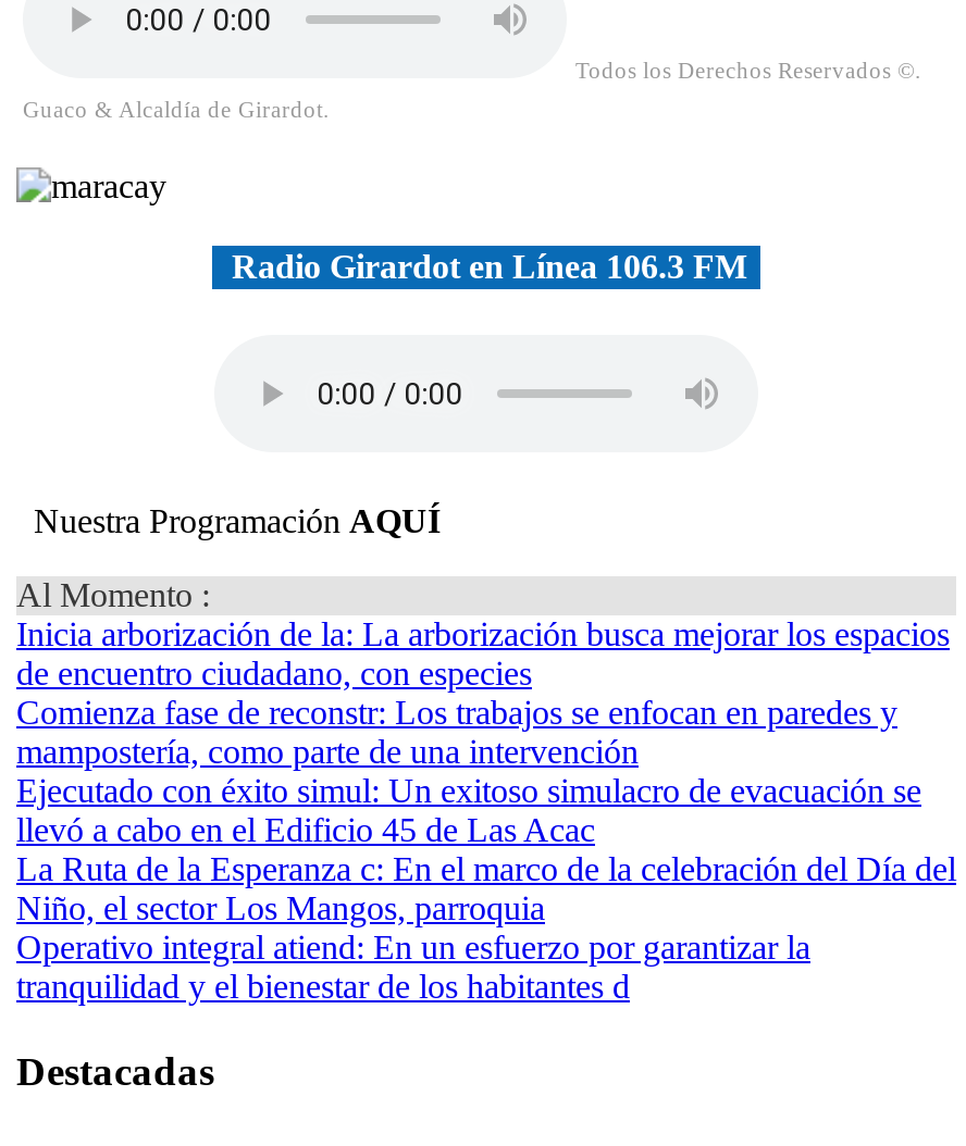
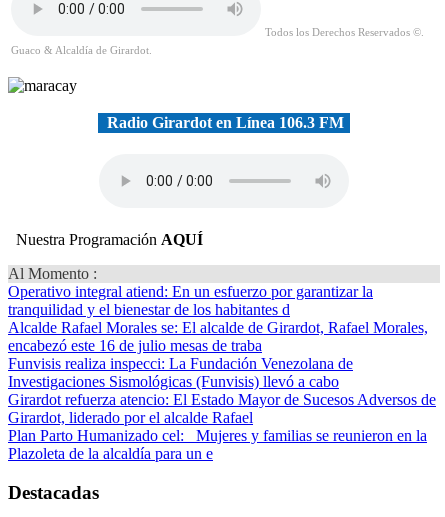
- Inicia arborización de la: La arborización busca mejorar los espacios
- de encuentro ciudadano, con especies
- Comienza fase de reconstr: Los trabajos se enfocan en paredes y
- mampostería, como parte de una intervención
- Ejecutado con éxito simul: Un exitoso simulacro de evacuación se
- llevó a cabo en el Edificio 45 de Las Acac
- La Ruta de la Esperanza c: En el marco de la celebración del Día del
- Niño, el sector Los Mangos, parroquia

moved up: Operativo integral atiend: En un esfuerzo por garantizar la | tranquilidad y el bienestar de los habitantes d

+ Alcalde Rafael Morales se: El alcalde de Girardot, Rafael Morales,
+ encabezó este 16 de julio mesas de traba
+ Funvisis realiza inspecci: La Fundación Venezolana de
+ Investigaciones Sismológicas (Funvisis) llevó a cabo
+ Girardot refuerza atencio: El Estado Mayor de Sucesos Adversos de
+ Girardot, liderado por el alcalde Rafael
+ Plan Parto Humanizado cel: Mujeres y familias se reunieron en la
+ Plazoleta de la alcaldía para un e
